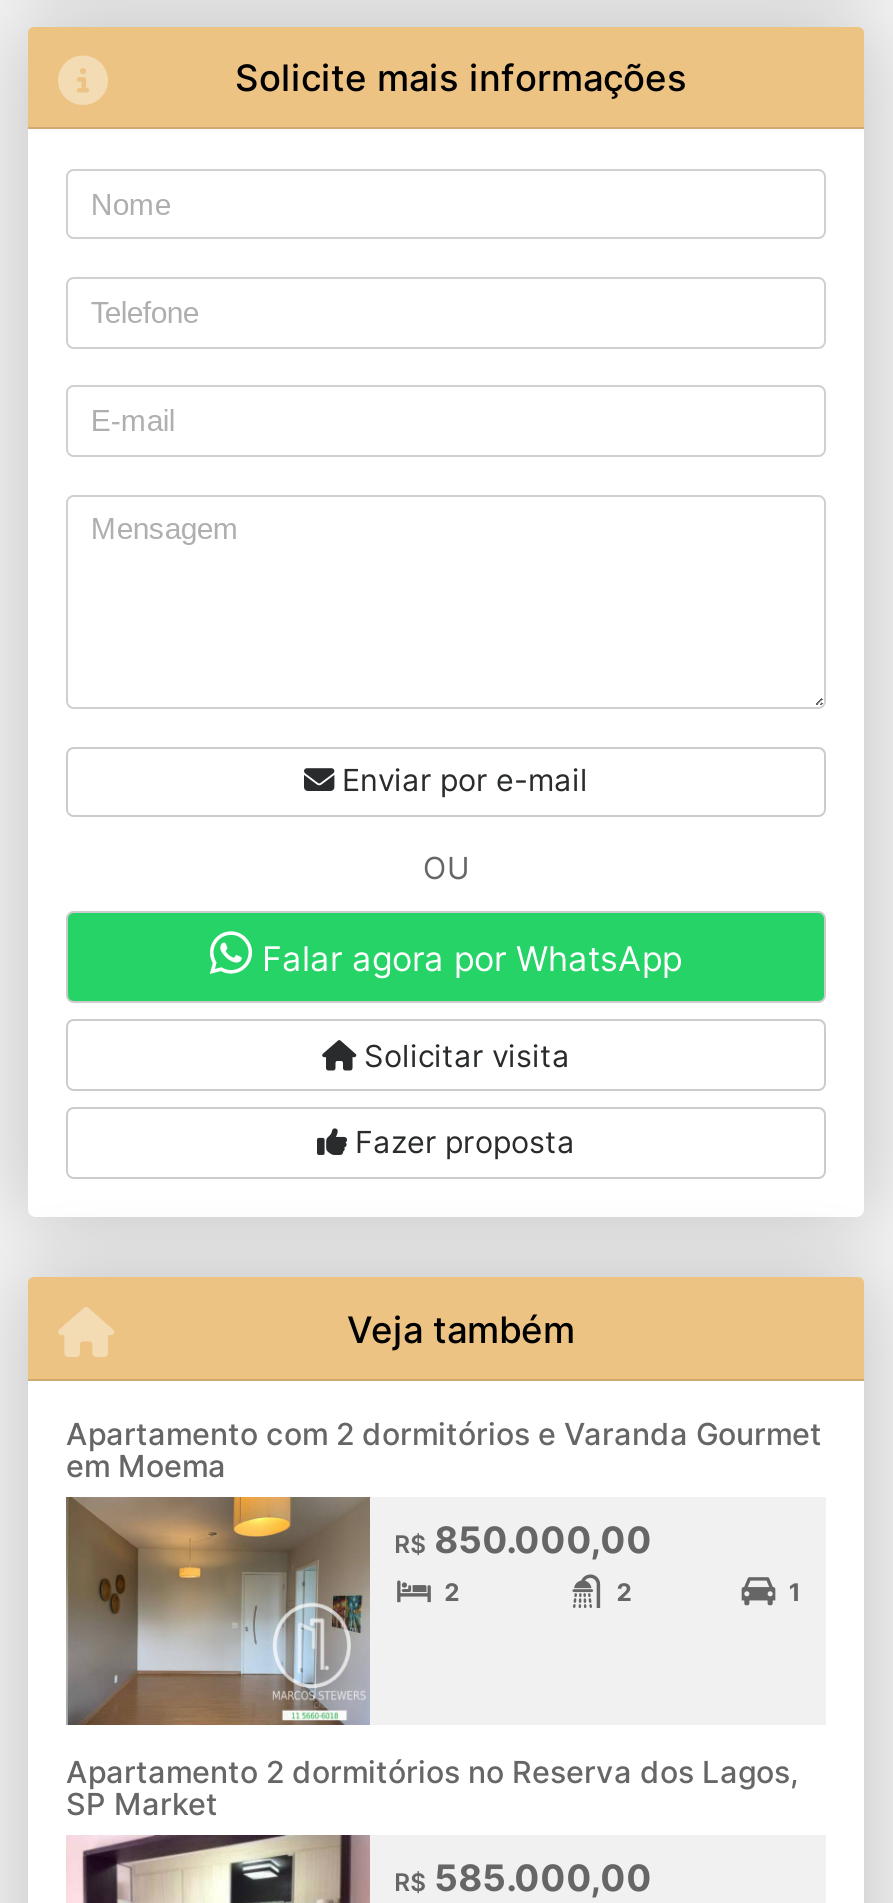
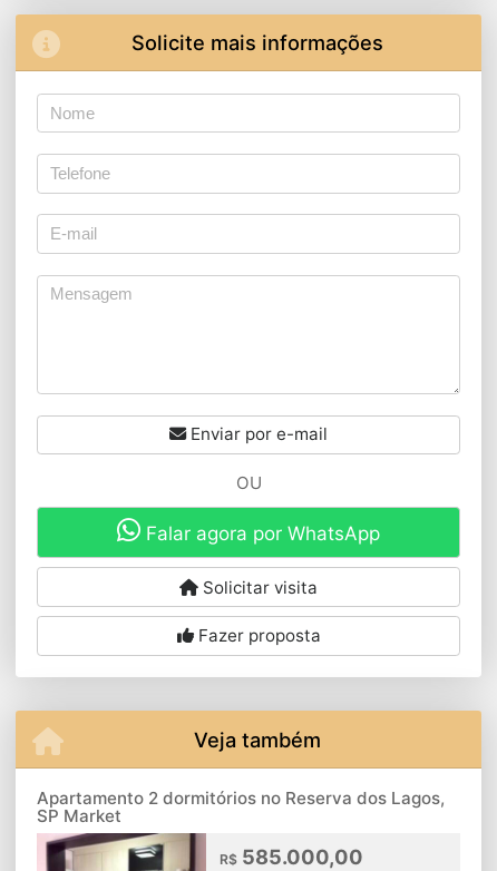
- [image]
- Apartamento com 2 dormitórios e Varanda Gourmet
- em Moema
- R$850.000,00
- 2
- 2
- 1
